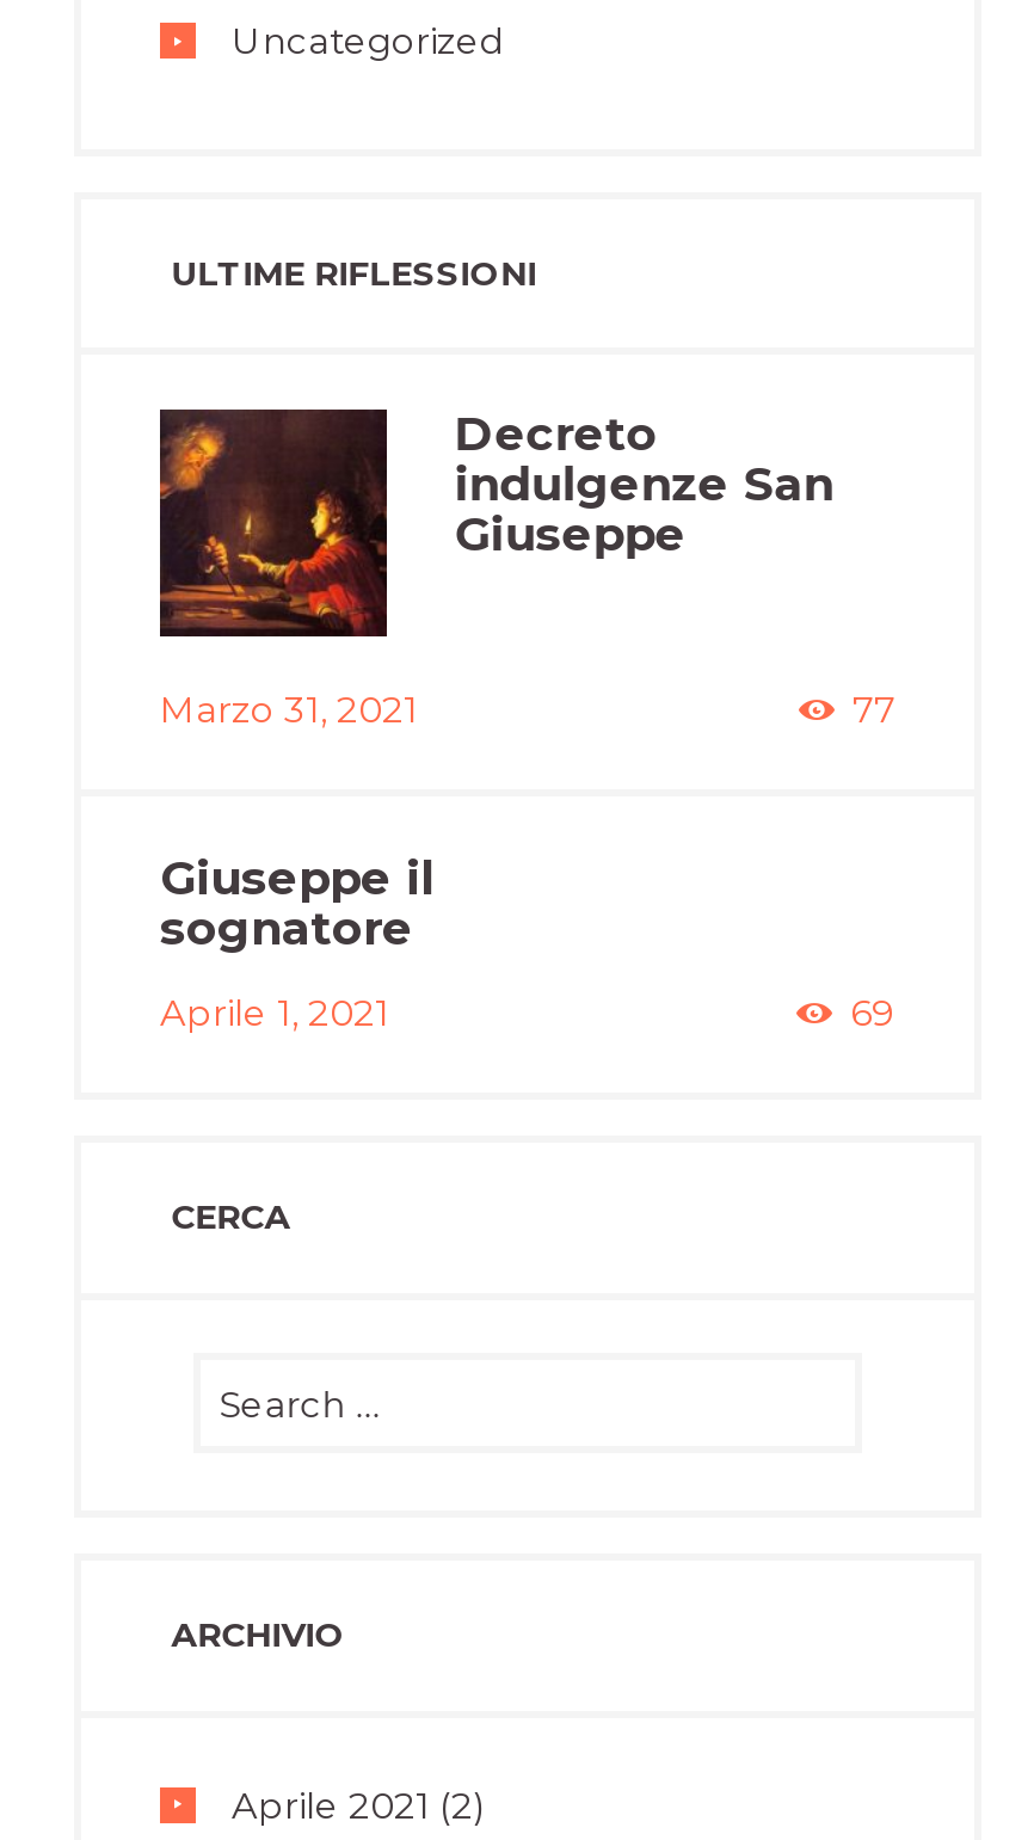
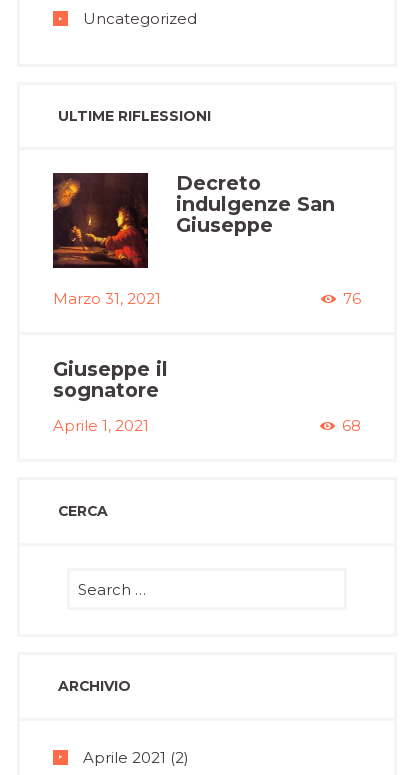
- 77
+ 76

- 69
+ 68
